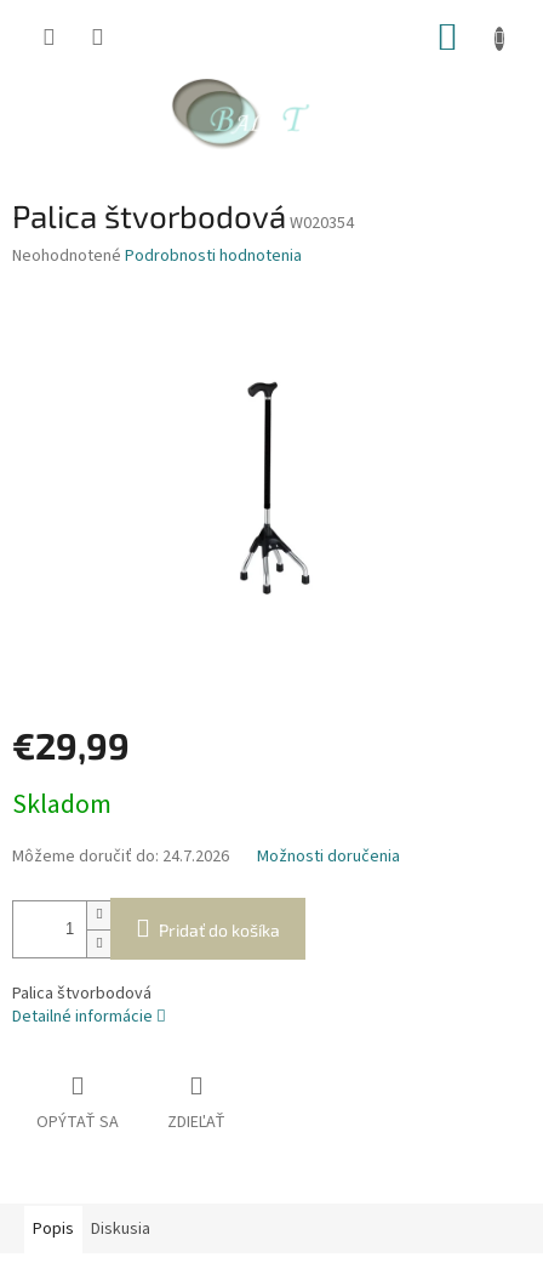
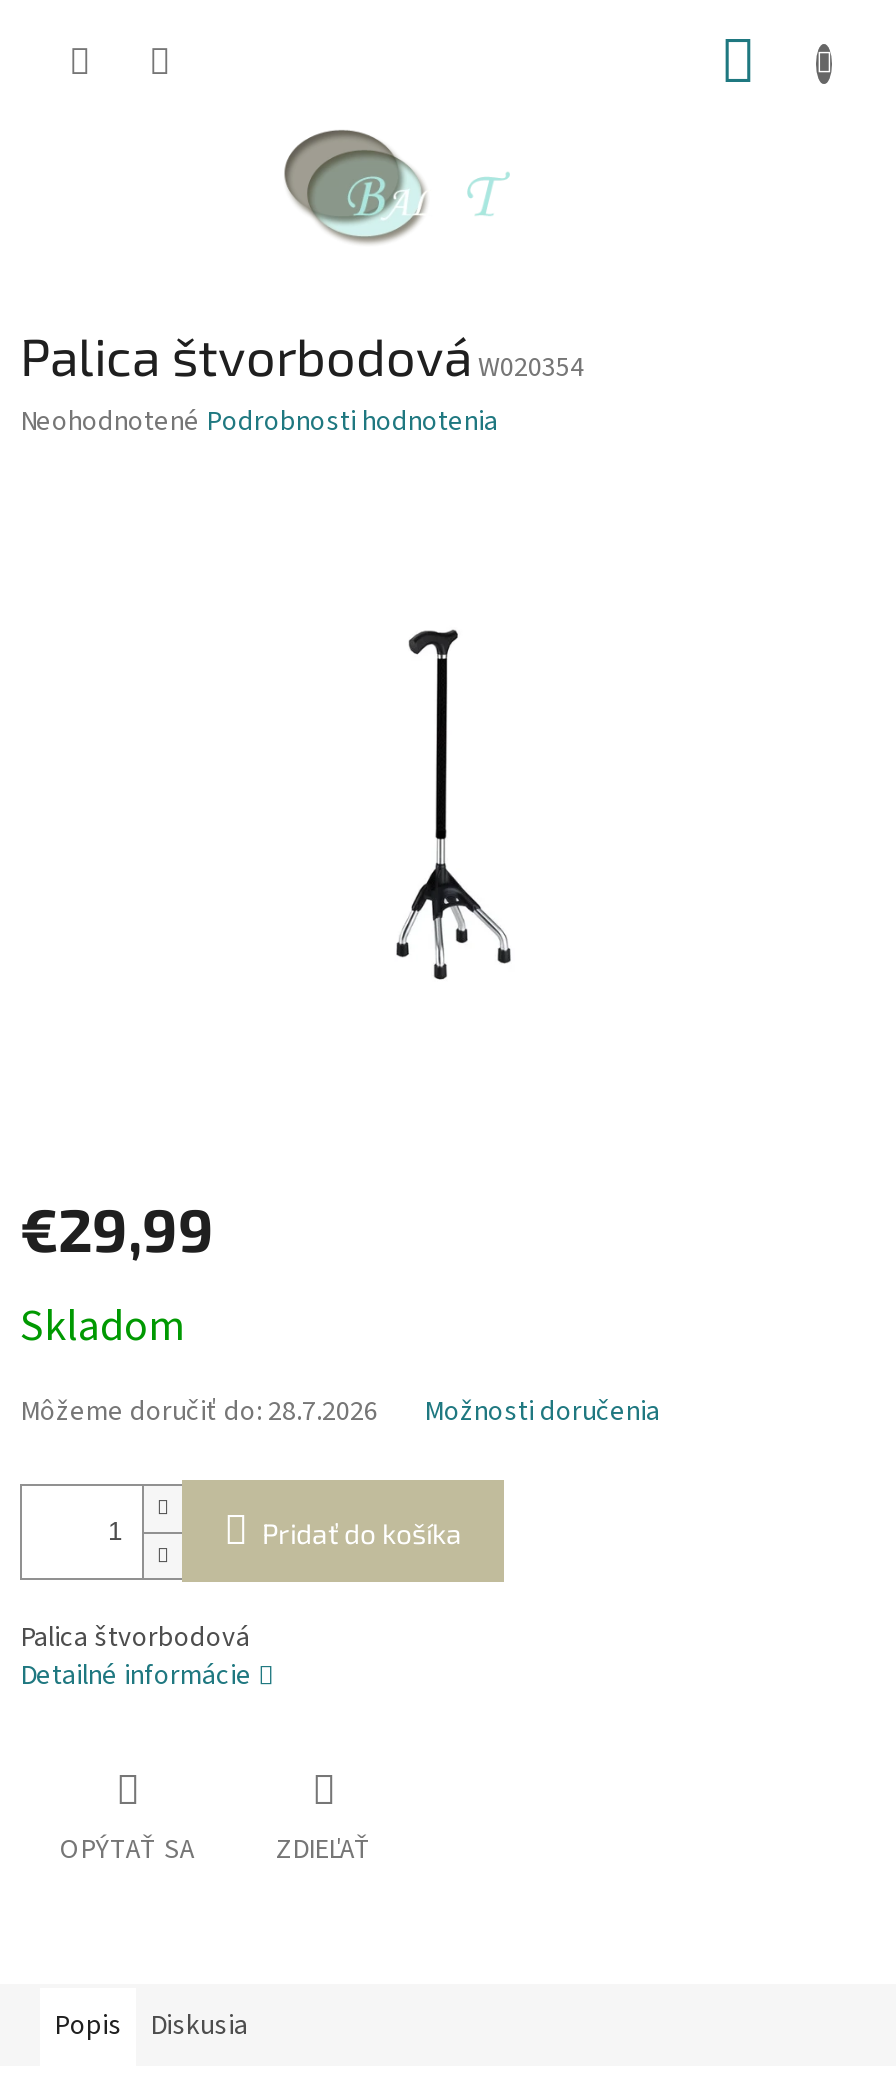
- Môžeme doručiť do: 24.7.2026
+ Môžeme doručiť do: 28.7.2026
